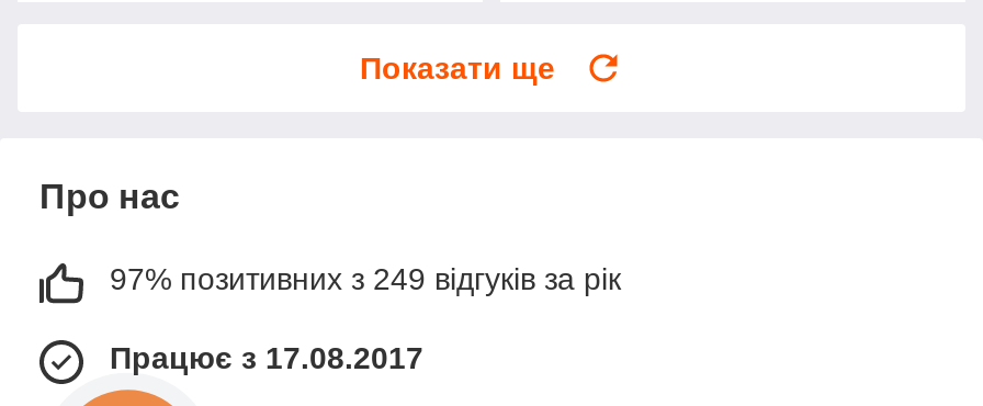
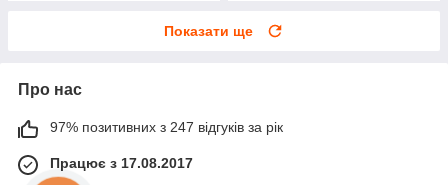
- 97% позитивних з 249 відгуків за рік
+ 97% позитивних з 247 відгуків за рік
